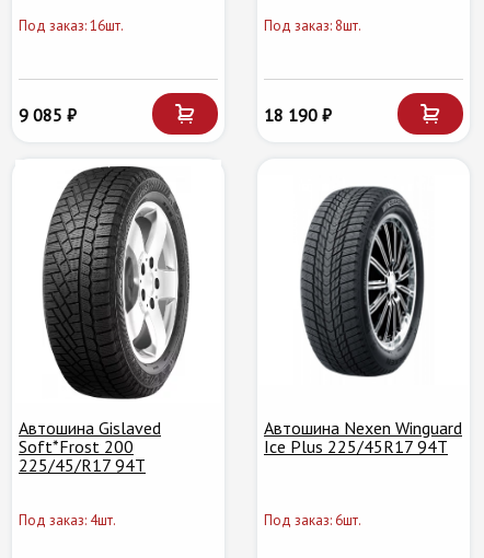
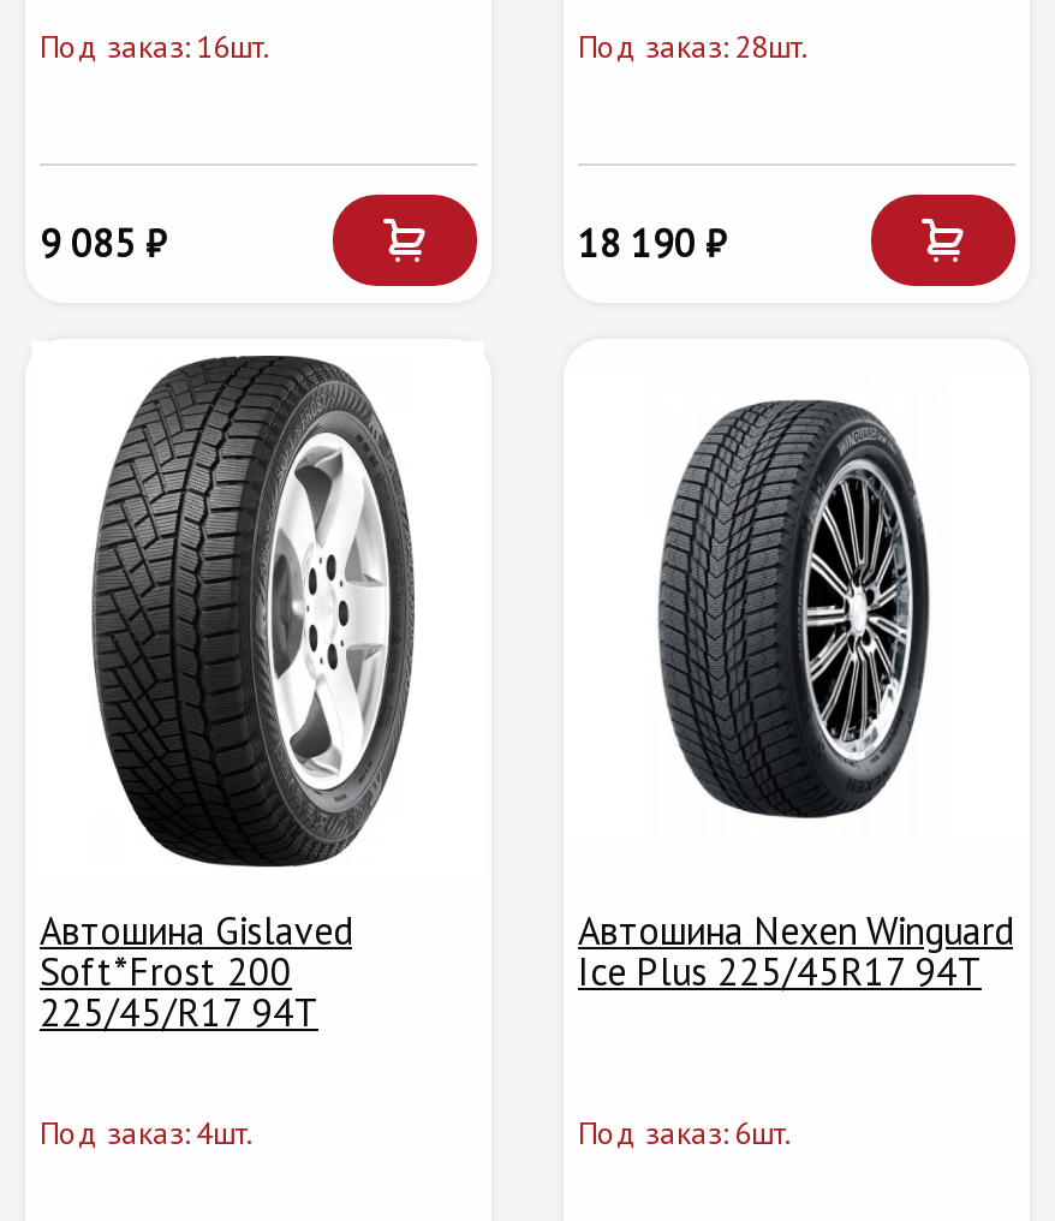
- Под заказ: 8шт.
+ Под заказ: 28шт.
